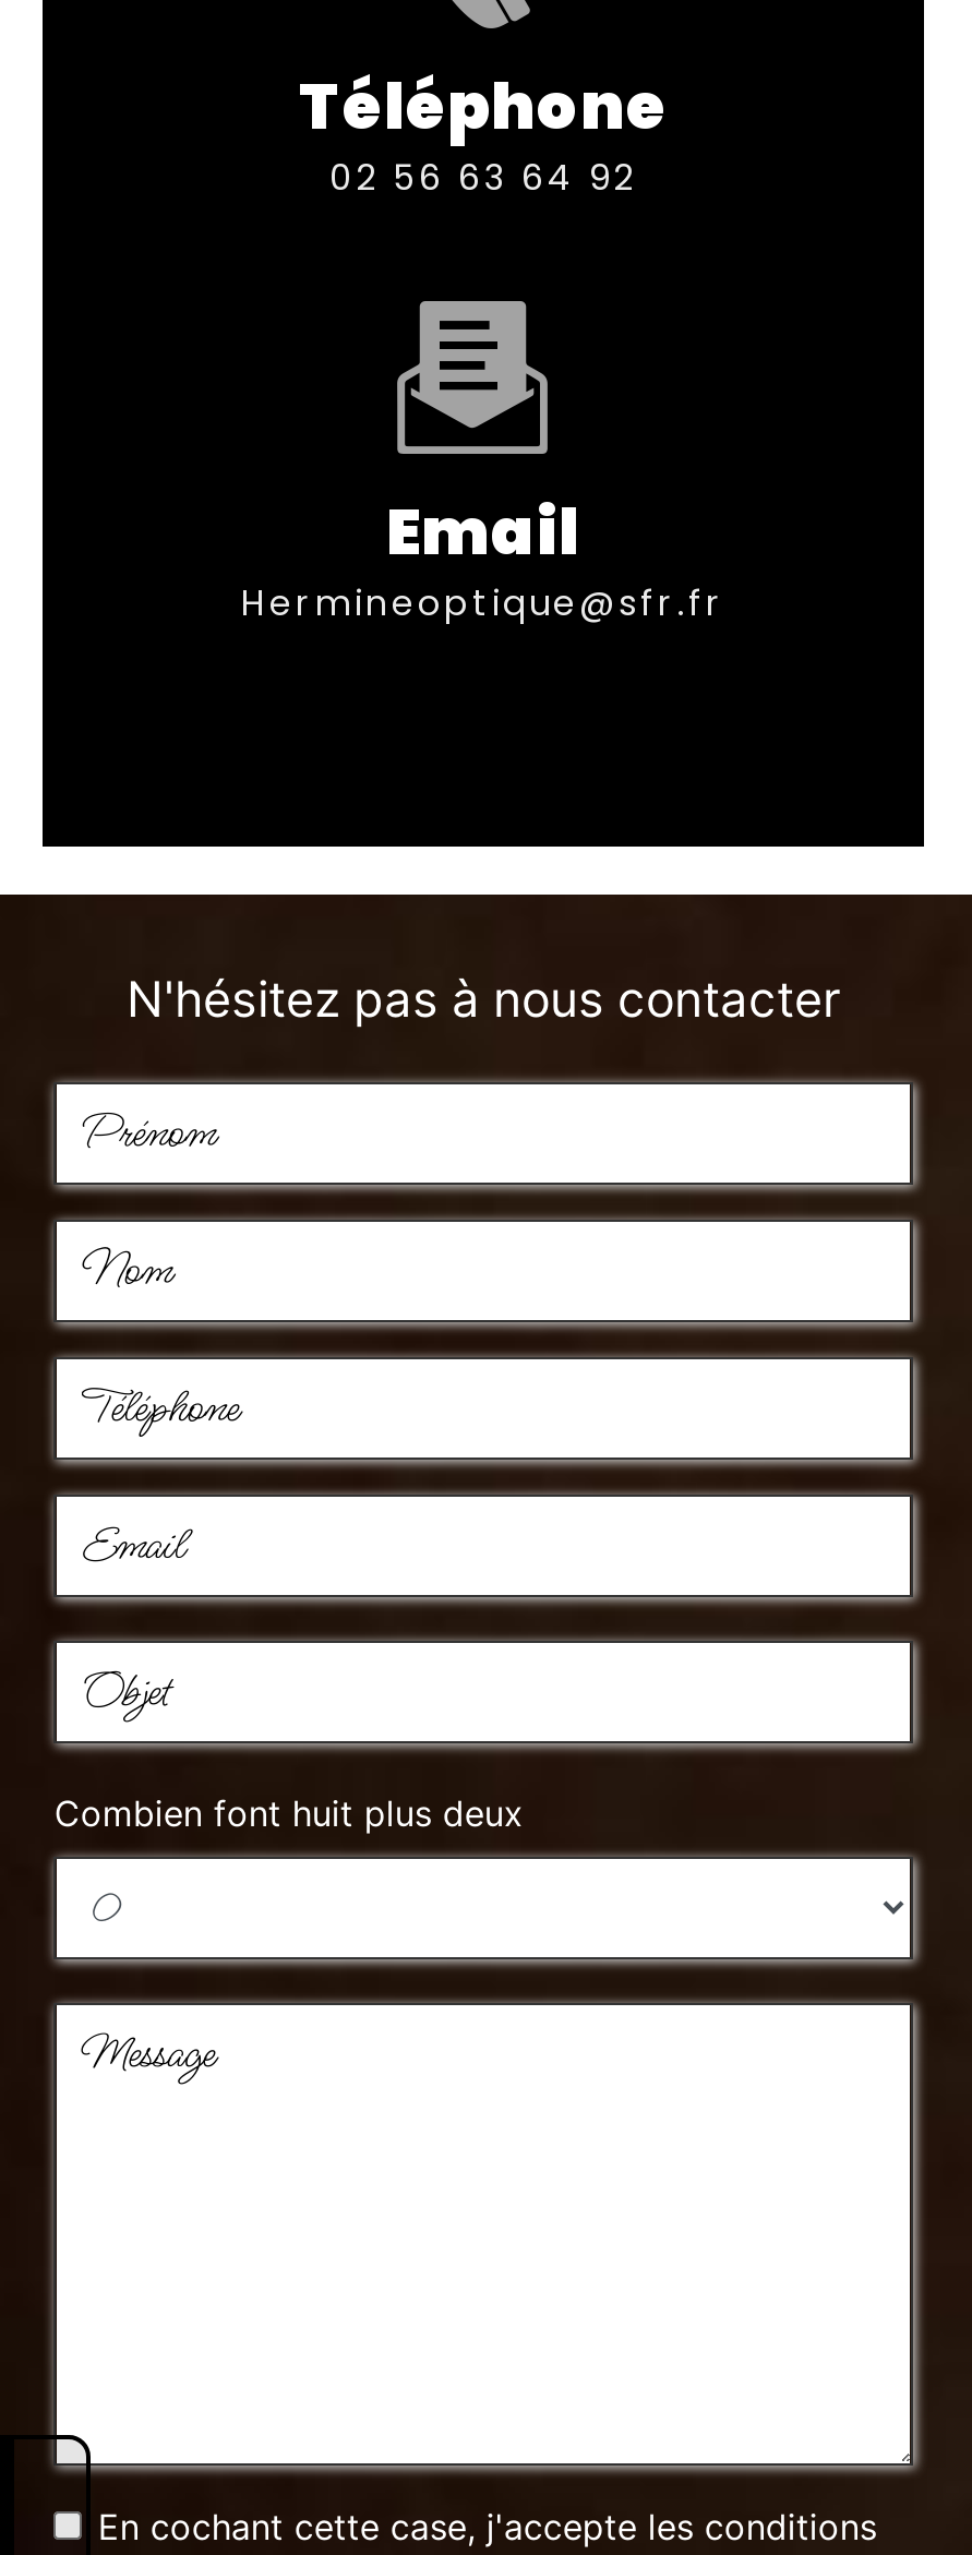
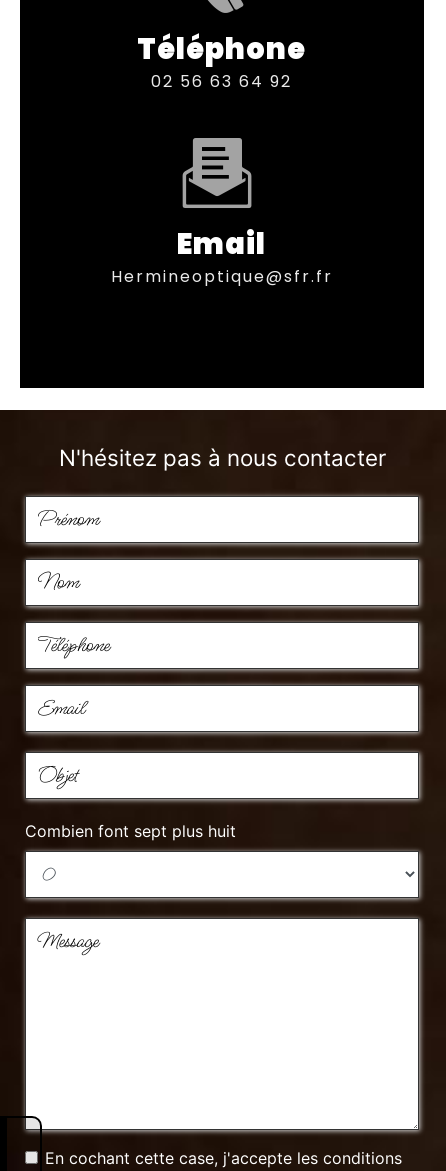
- Combien font huit plus deux
+ Combien font sept plus huit
